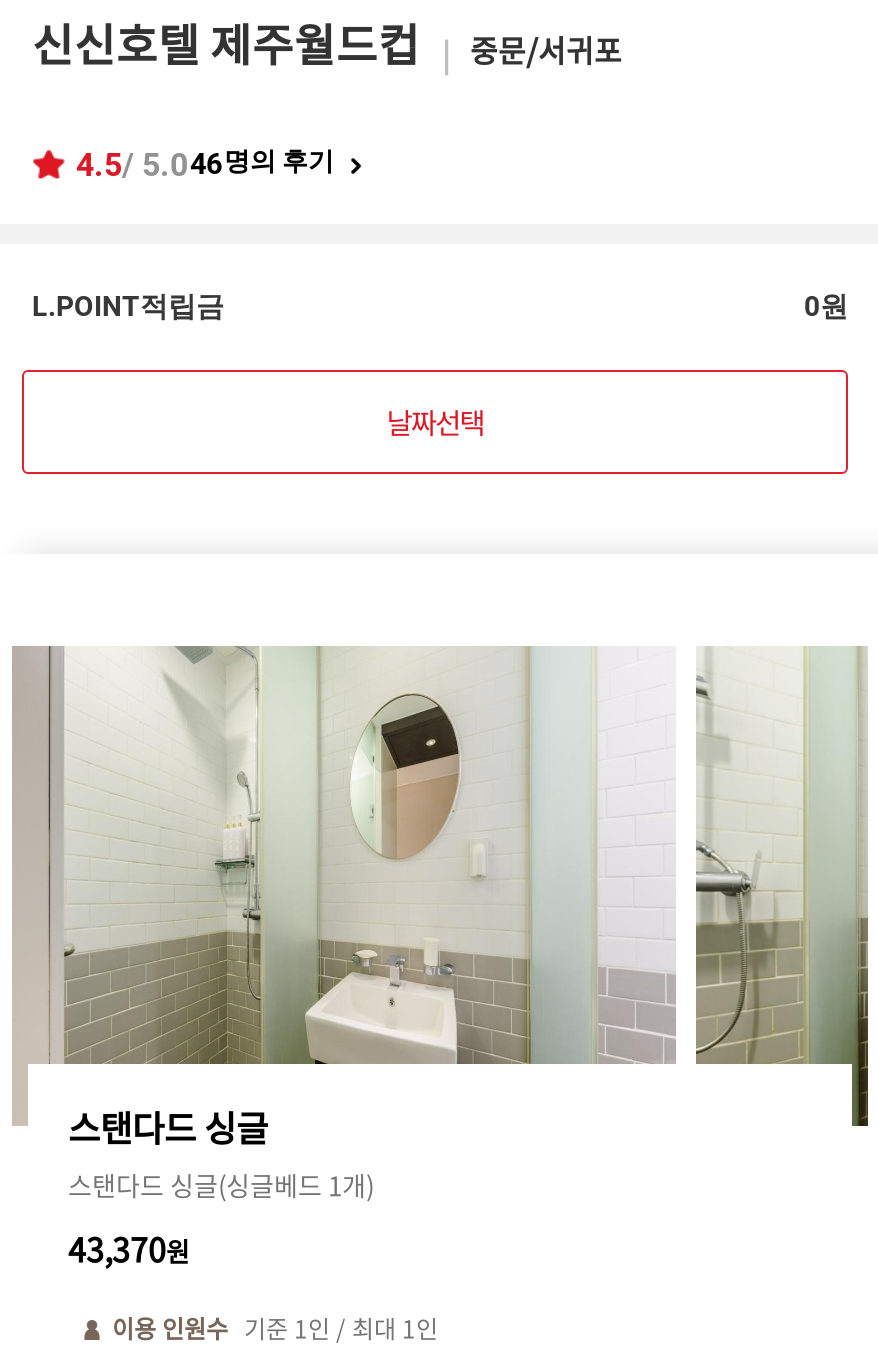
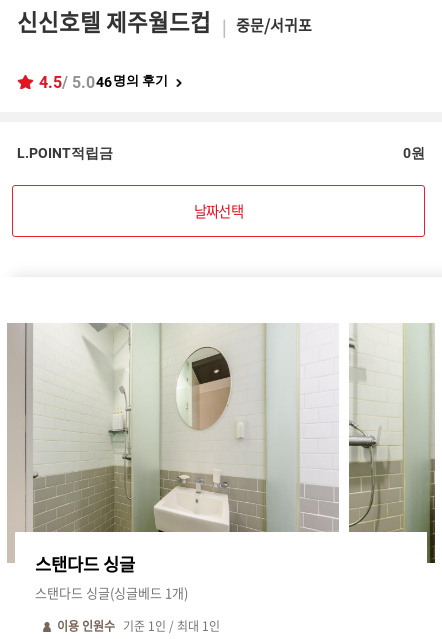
- 43,370원
